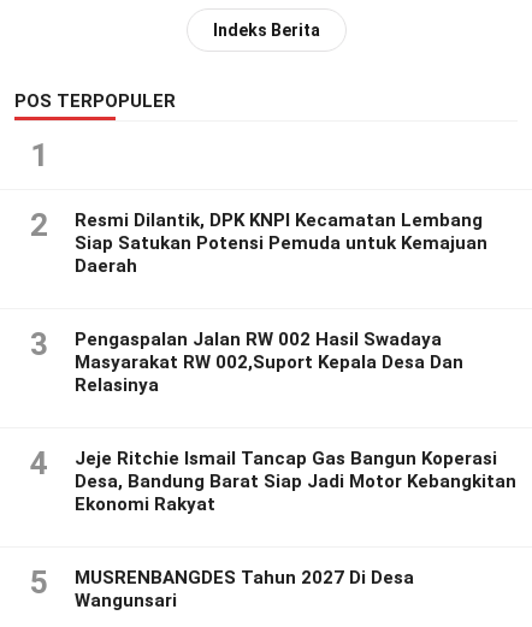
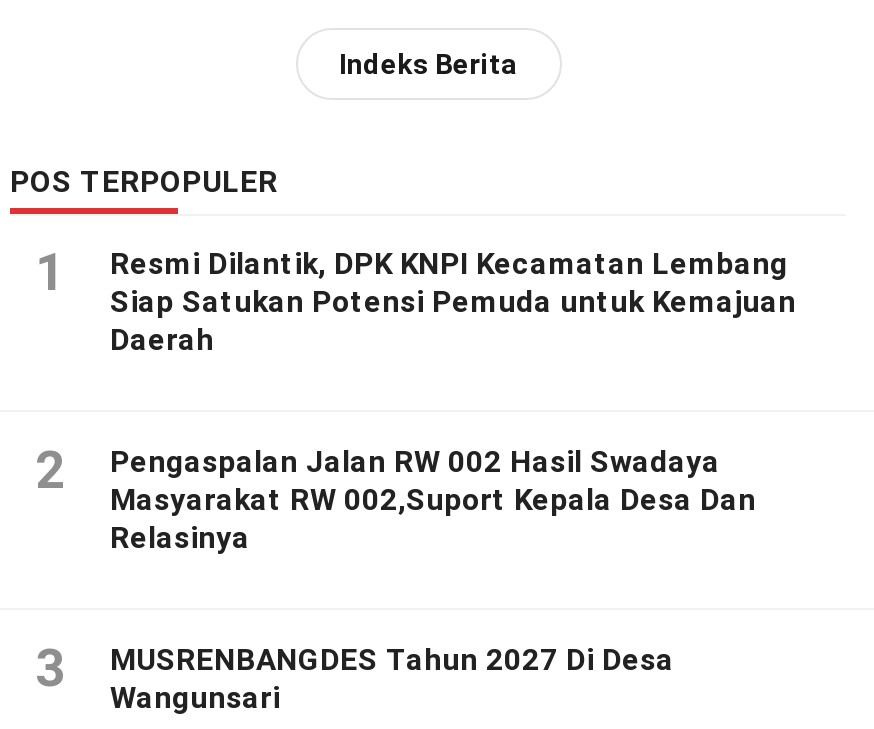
- 2

- 3 Pengaspalan Jalan RW 002 Hasil Swadaya Masyarakat RW 002,Suport Kepala Desa Dan
+ 2 Pengaspalan Jalan RW 002 Hasil Swadaya Masyarakat RW 002,Suport Kepala Desa Dan

- 4
- Jeje Ritchie Ismail Tancap Gas Bangun Koperasi
- Desa, Bandung Barat Siap Jadi Motor Kebangkitan
- Ekonomi Rakyat
- 5
+ 3
